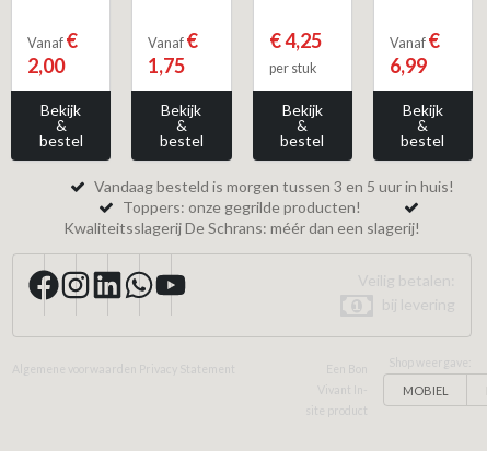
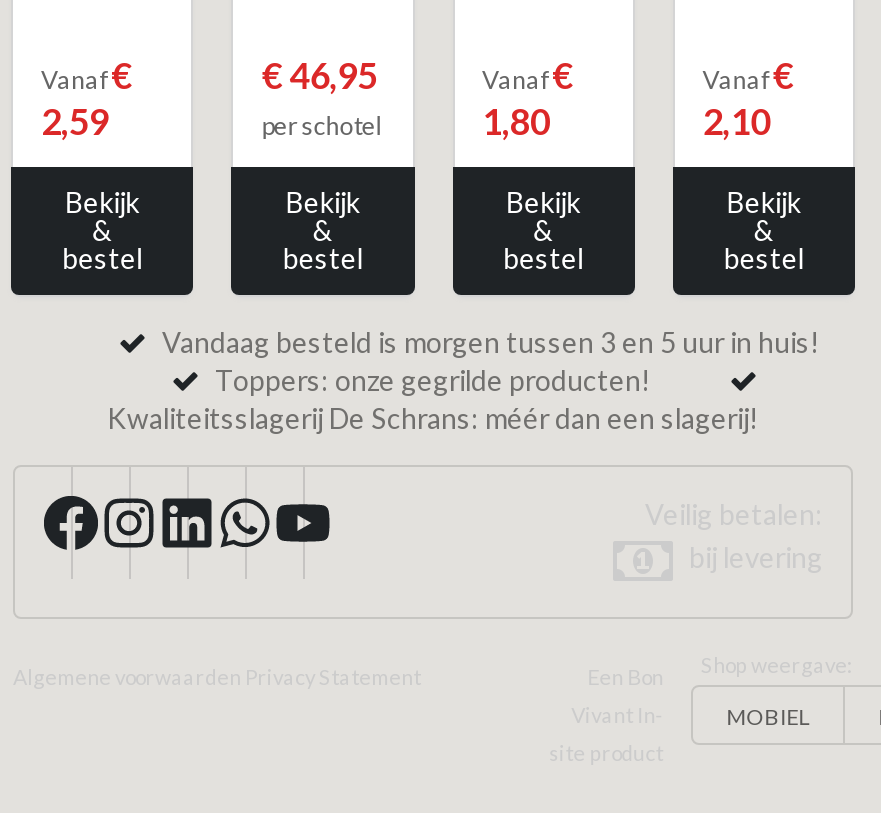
- Vanaf€
- 1,75
+ € 46,95
+ per schotel

- € 4,25
- per stuk
+ Vanaf€
+ 1,80

- 2,00
+ 2,59

- 6,99
+ 2,10
